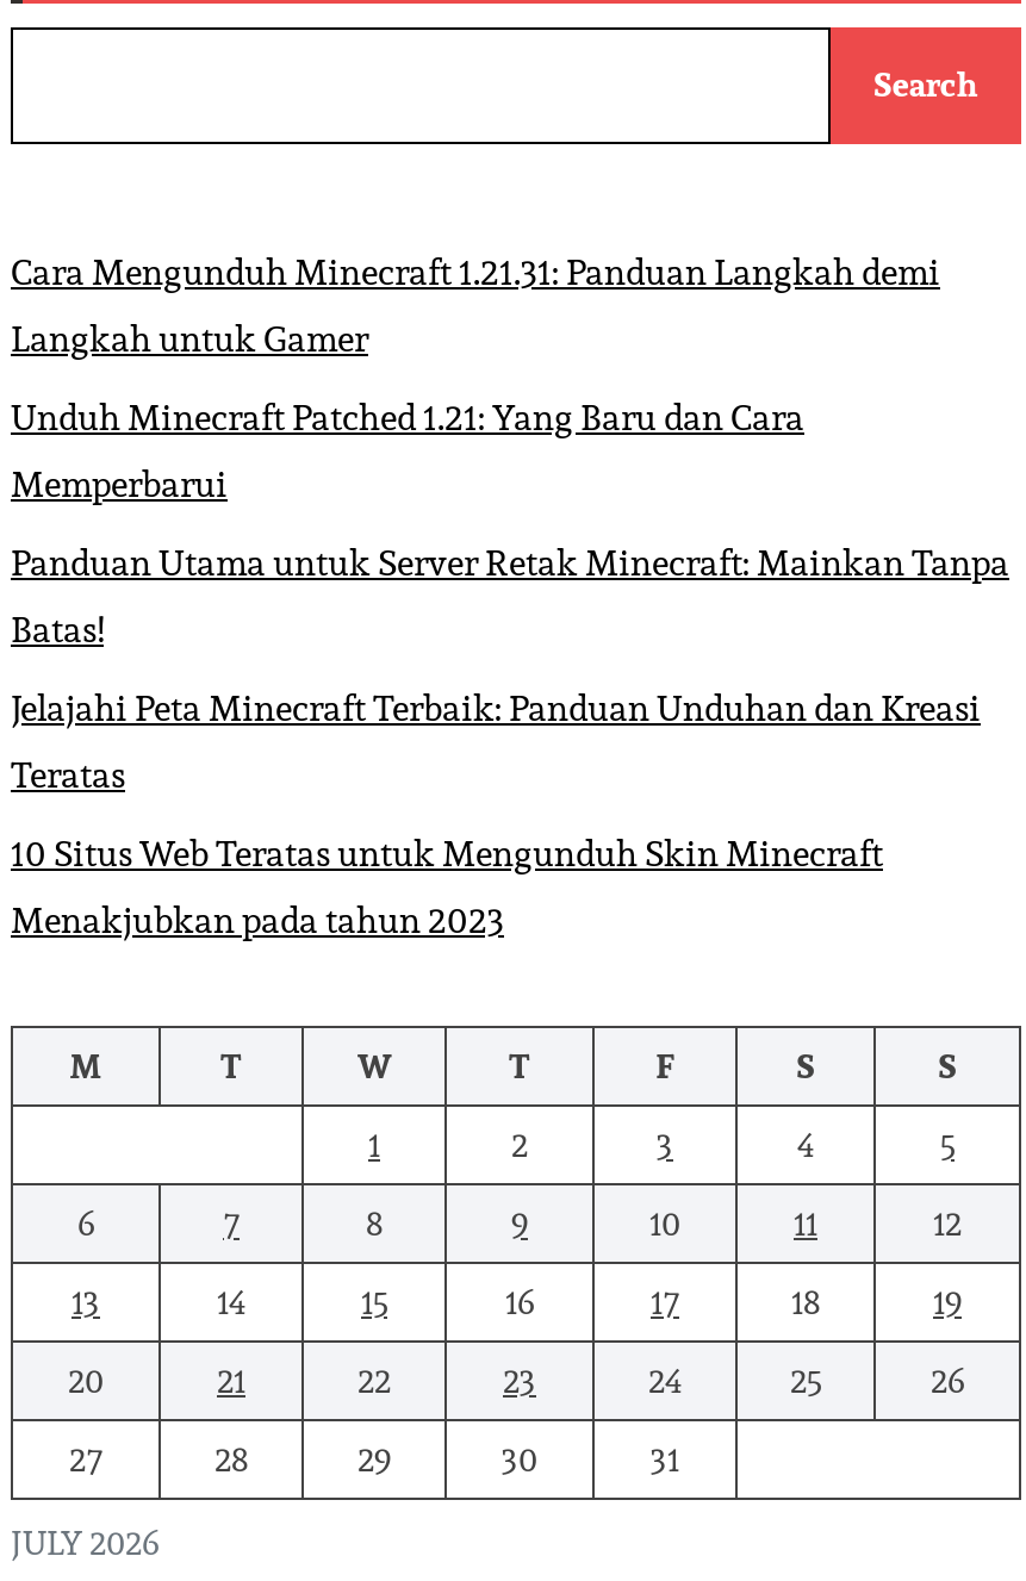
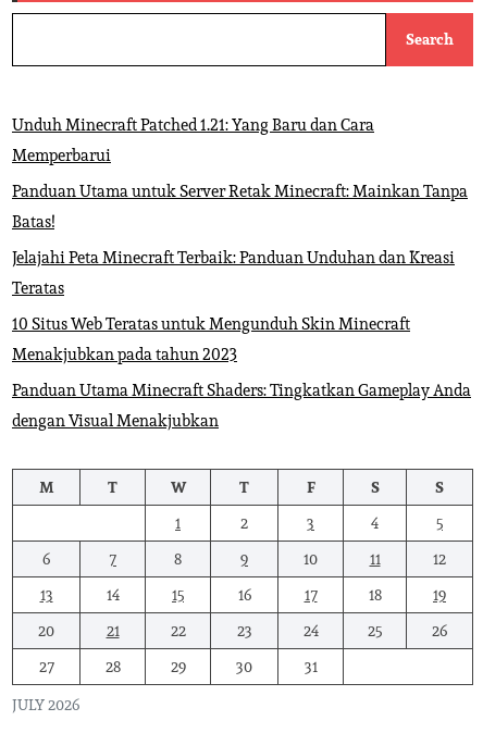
- Cara Mengunduh Minecraft 1.21.31: Panduan Langkah demi
- Langkah untuk Gamer

moved up: Unduh Minecraft Patched 1.21: Yang Baru dan Cara | Memperbarui | Panduan Utama untuk Server Retak Minecraft: Mainkan Tanpa | Batas! | Jelajahi Peta Minecraft Terbaik: Panduan Unduhan dan Kreasi | Teratas | 10 Situs Web Teratas untuk Mengunduh Skin Minecraft | Menakjubkan pada tahun 2023

+ Panduan Utama Minecraft Shaders: Tingkatkan Gameplay Anda
+ dengan Visual Menakjubkan
